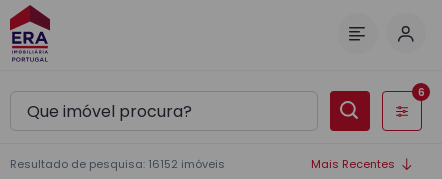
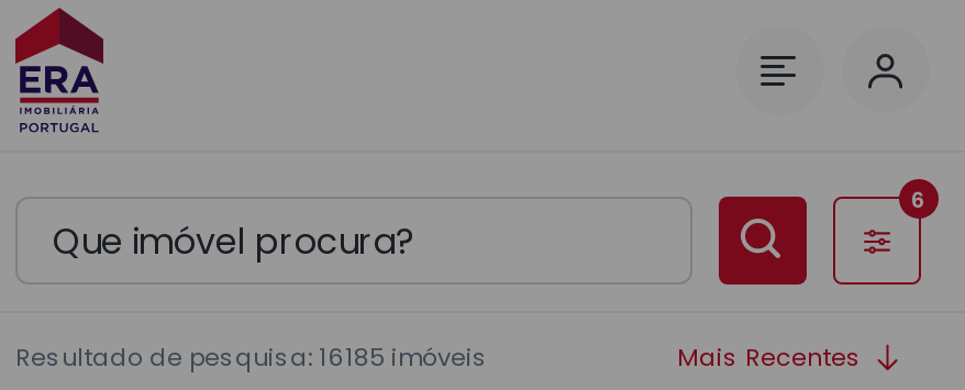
- Resultado de pesquisa 16152 imóveis
+ Resultado de pesquisa 16185 imóveis
